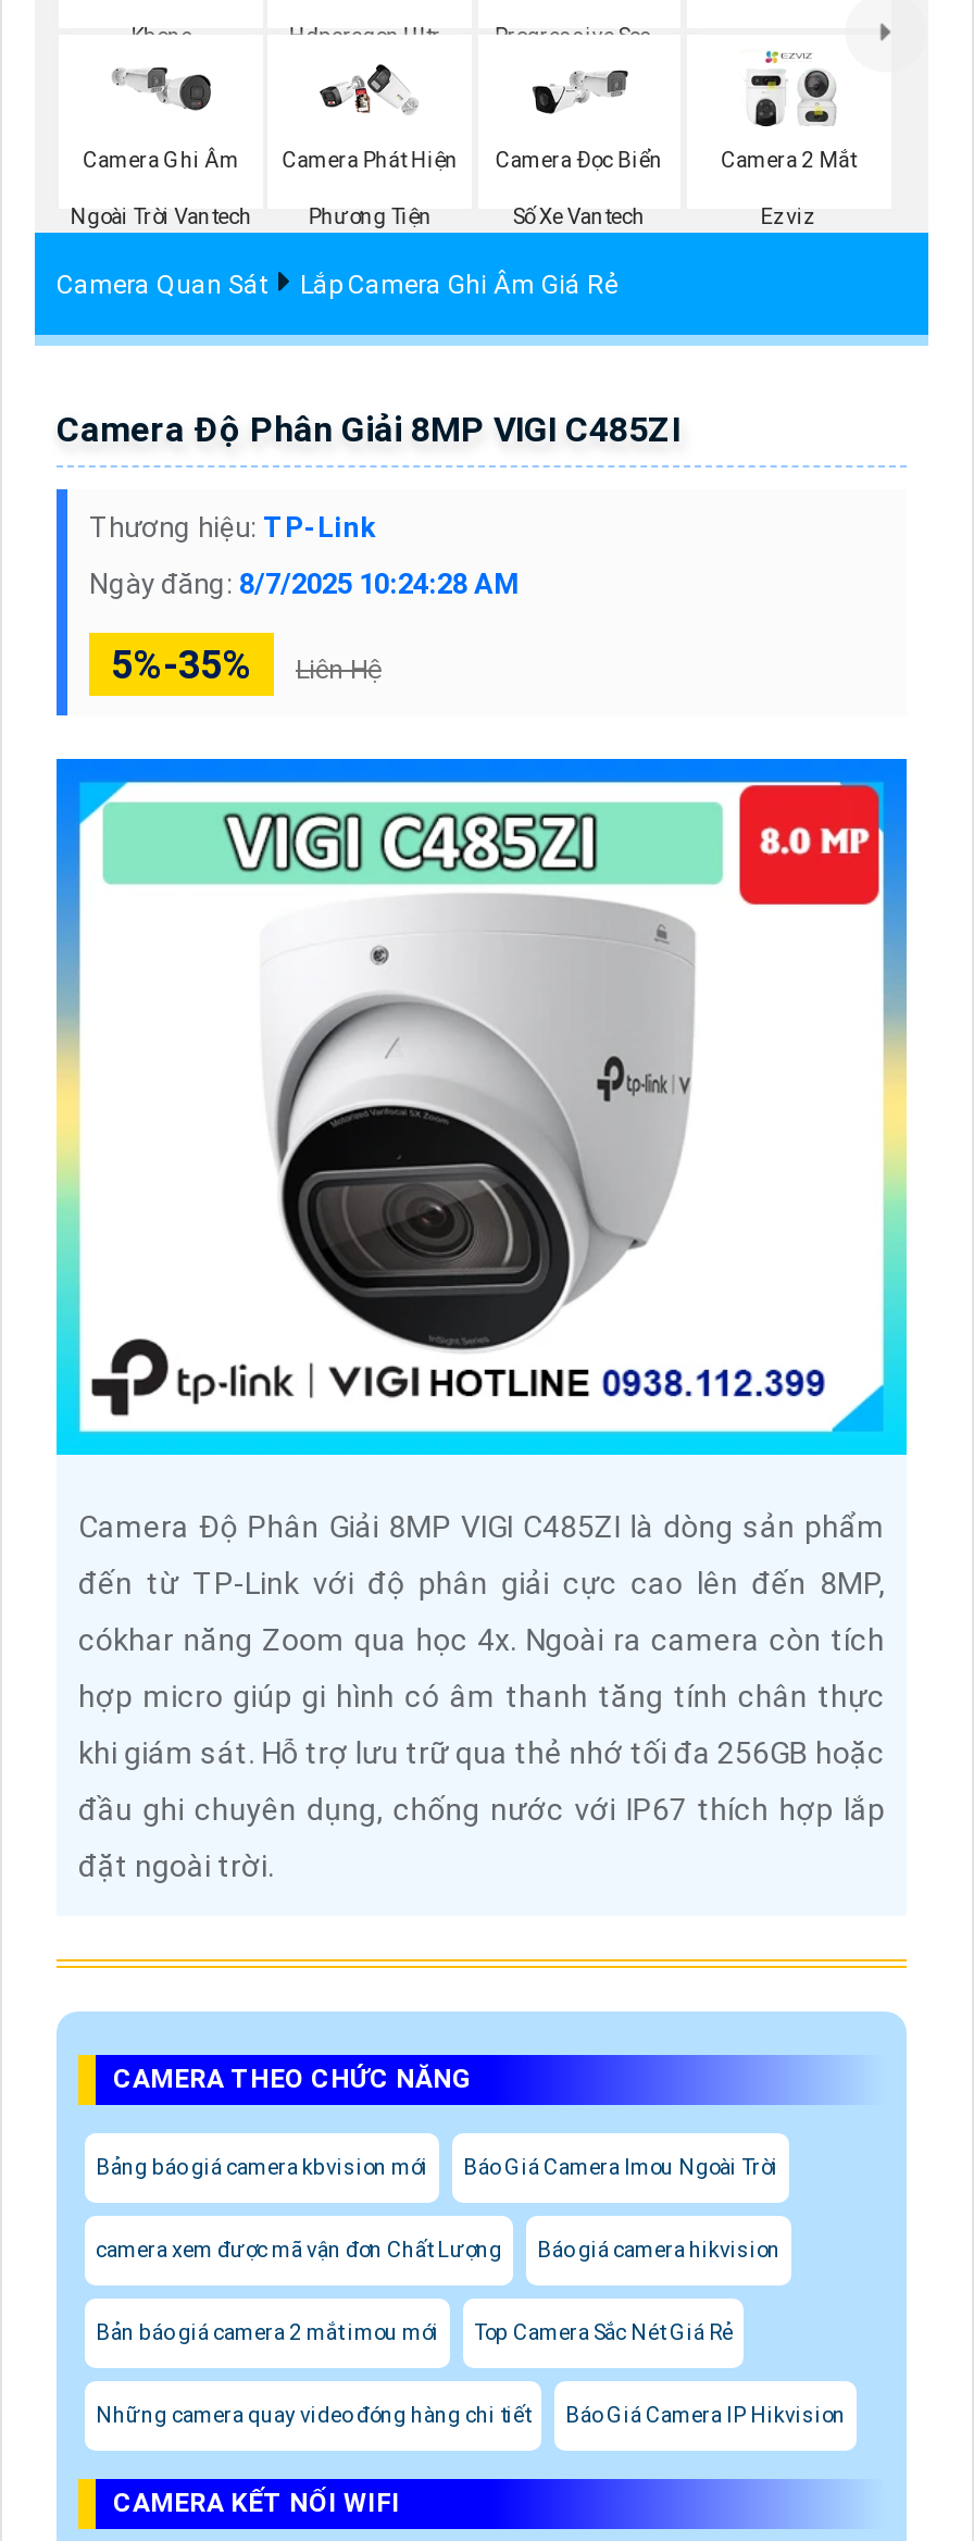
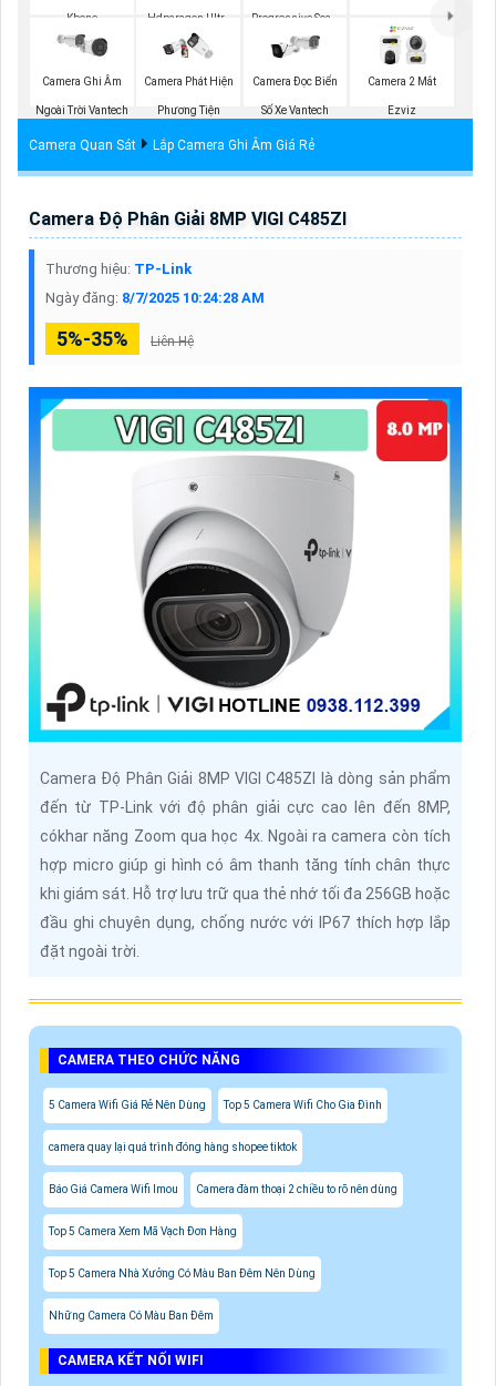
- Bảng báo giá camera kbvision mới
- Báo Giá Camera Imou Ngoài Trời
- camera xem được mã vận đơn Chất Lượng
- Báo giá camera hikvision
- Bản báo giá camera 2 mắt imou mới
- Top Camera Sắc Nét Giá Rẻ
- Những camera quay video đóng hàng chi tiết
- Báo Giá Camera IP Hikvision
+ 5 Camera Wifi Giá Rẻ Nên Dùng
+ Top 5 Camera Wifi Cho Gia Đình
+ camera quay lại quá trình đóng hàng shopee tiktok
+ Báo Giá Camera Wifi Imou
+ Camera đàm thoại 2 chiều to rõ nên dùng
+ Top 5 Camera Xem Mã Vạch Đơn Hàng
+ Top 5 Camera Nhà Xưởng Có Màu Ban Đêm Nên Dùng
+ Những Camera Có Màu Ban Đêm
